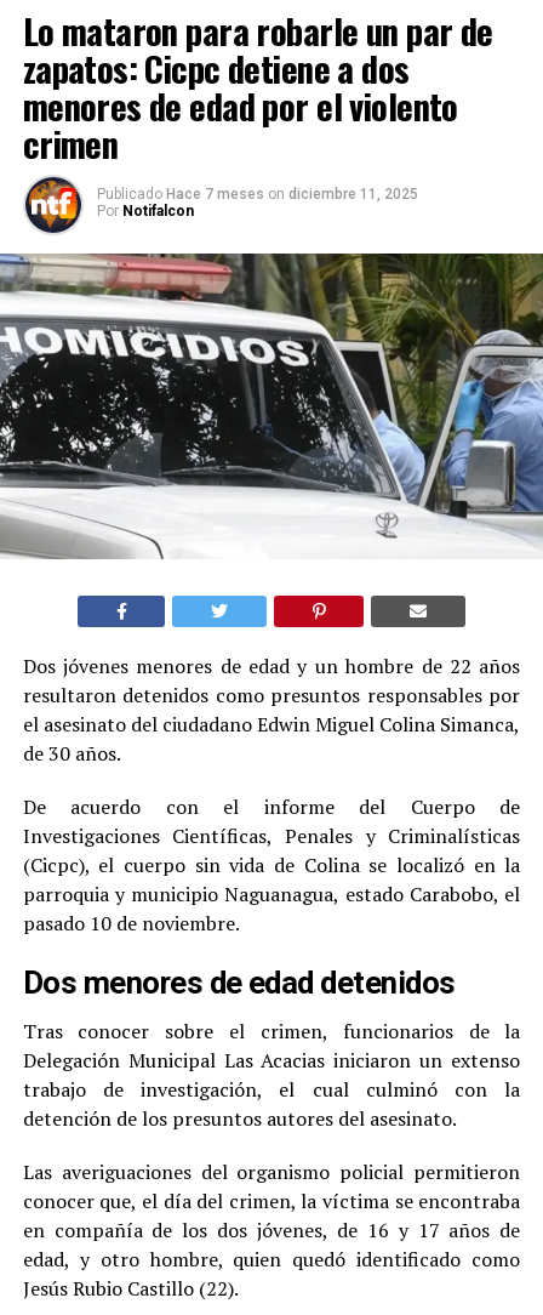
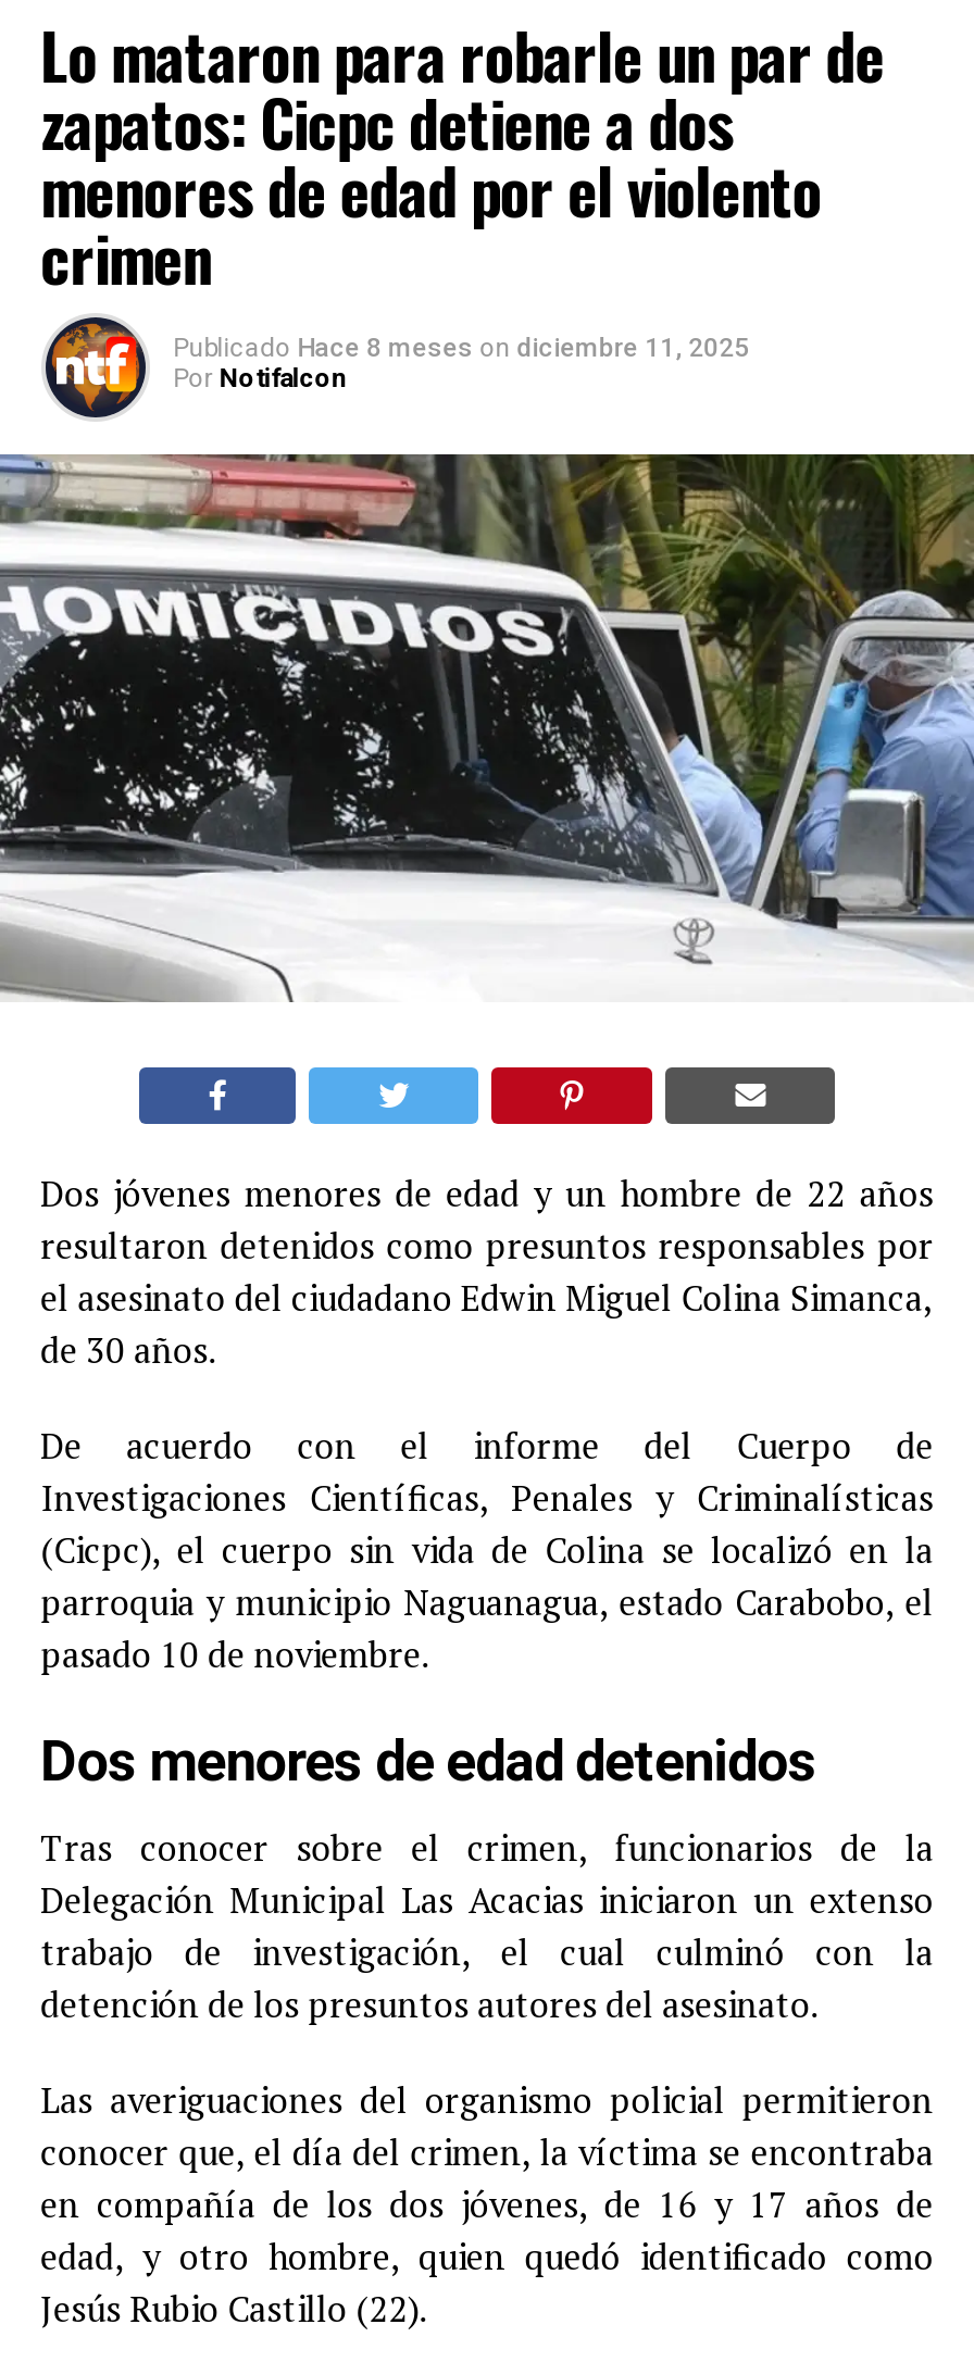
- Publicado Hace 7 meses on diciembre 11, 2025
+ Publicado Hace 8 meses on diciembre 11, 2025
